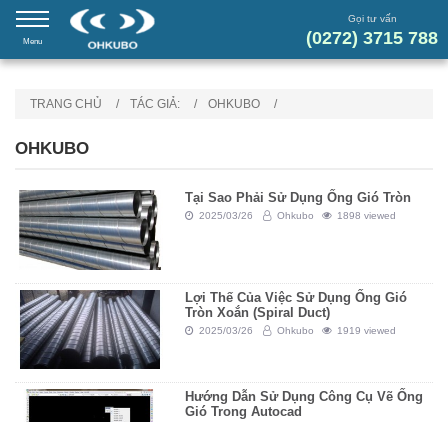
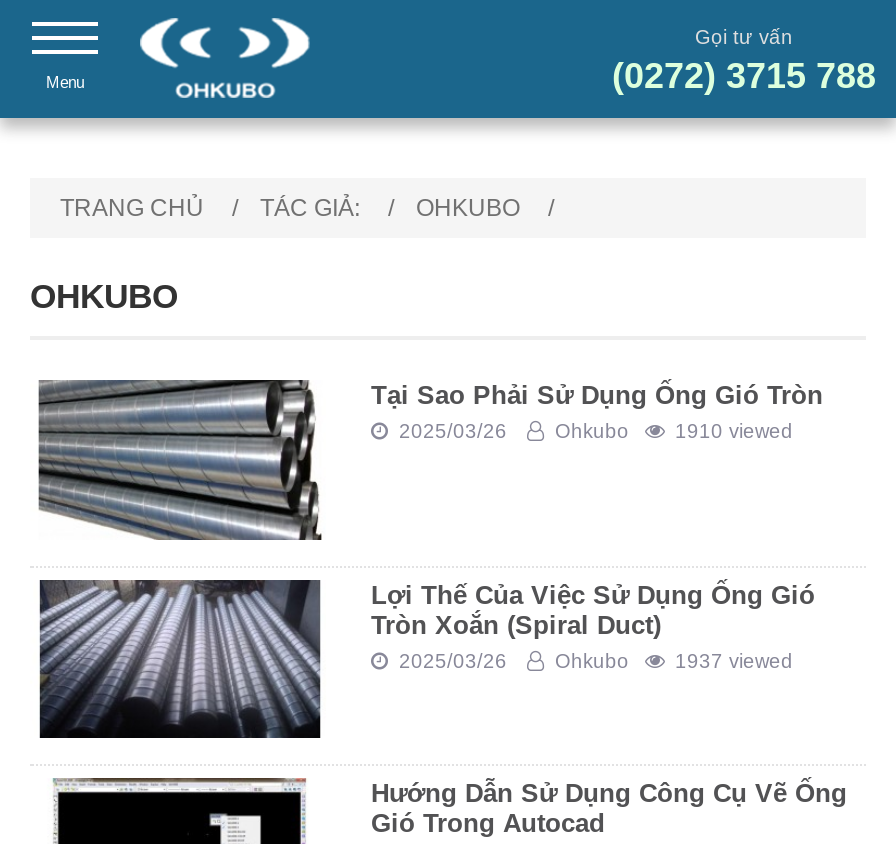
- Ohkubo 1898 viewed
+ Ohkubo 1910 viewed

- Ohkubo 1919 viewed
+ Ohkubo 1937 viewed
